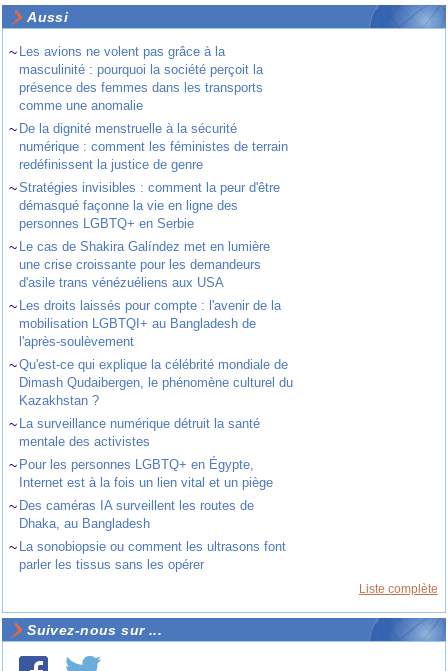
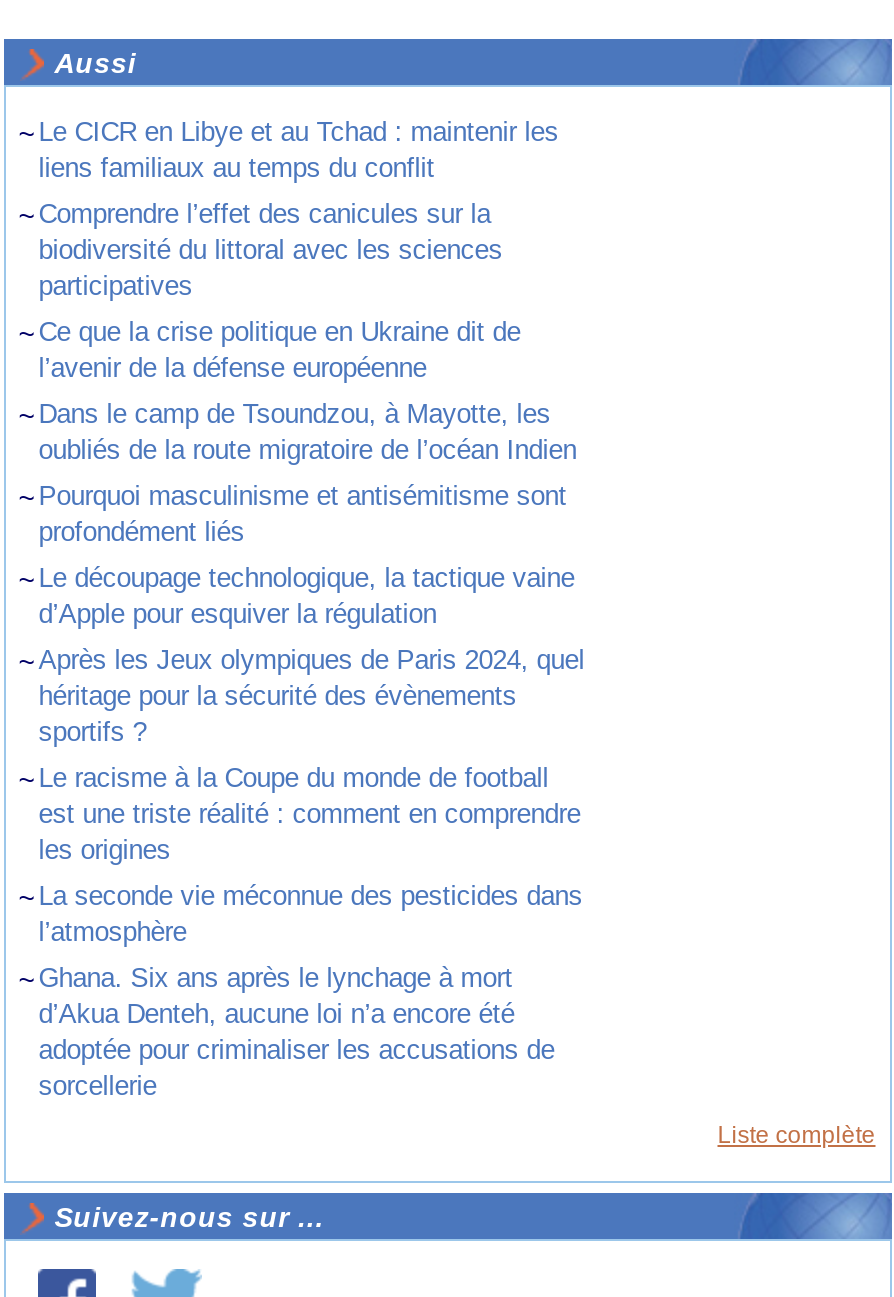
- ~ Les avions ne volent pas grâce à la
- masculinité : pourquoi la société perçoit la
- présence des femmes dans les transports
- comme une anomalie
+ ~ Le CICR en Libye et au Tchad : maintenir les
+ liens familiaux au temps du conflit

- ~ De la dignité menstruelle à la sécurité
- numérique : comment les féministes de terrain
- redéfinissent la justice de genre
+ ~ Comprendre l’effet des canicules sur la
+ biodiversité du littoral avec les sciences
+ participatives

- ~ Stratégies invisibles : comment la peur d'être
- démasqué façonne la vie en ligne des
- personnes LGBTQ+ en Serbie
+ ~ Ce que la crise politique en Ukraine dit de
+ l’avenir de la défense européenne

- ~ Le cas de Shakira Galíndez met en lumière
- une crise croissante pour les demandeurs
- d'asile trans vénézuéliens aux USA
+ ~ Dans le camp de Tsoundzou, à Mayotte, les
+ oubliés de la route migratoire de l’océan Indien

- ~ Les droits laissés pour compte : l'avenir de la
- mobilisation LGBTQI+ au Bangladesh de
- l'après-soulèvement
+ ~ Pourquoi masculinisme et antisémitisme sont
+ profondément liés

- ~ Qu'est-ce qui explique la célébrité mondiale de
- Dimash Qudaibergen, le phénomène culturel du
- Kazakhstan ?
+ ~ Le découpage technologique, la tactique vaine
+ d’Apple pour esquiver la régulation

- ~ La surveillance numérique détruit la santé
- mentale des activistes
+ ~ Après les Jeux olympiques de Paris 2024, quel
+ héritage pour la sécurité des évènements
+ sportifs ?

- ~ Pour les personnes LGBTQ+ en Égypte,
- Internet est à la fois un lien vital et un piège
+ ~ Le racisme à la Coupe du monde de football
+ est une triste réalité : comment en comprendre
+ les origines

- ~ Des caméras IA surveillent les routes de
- Dhaka, au Bangladesh
+ ~ La seconde vie méconnue des pesticides dans
+ l’atmosphère

- ~ La sonobiopsie ou comment les ultrasons font
- parler les tissus sans les opérer
+ ~ Ghana. Six ans après le lynchage à mort
+ d’Akua Denteh, aucune loi n’a encore été
+ adoptée pour criminaliser les accusations de
+ sorcellerie
